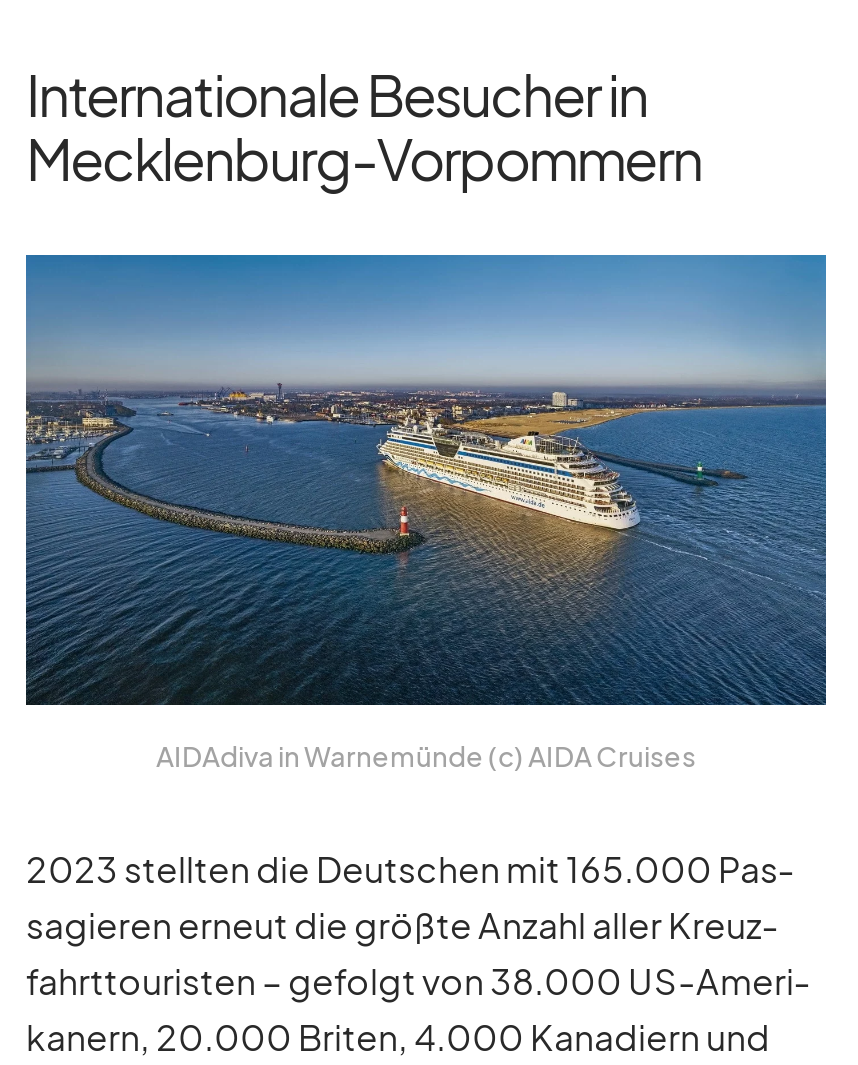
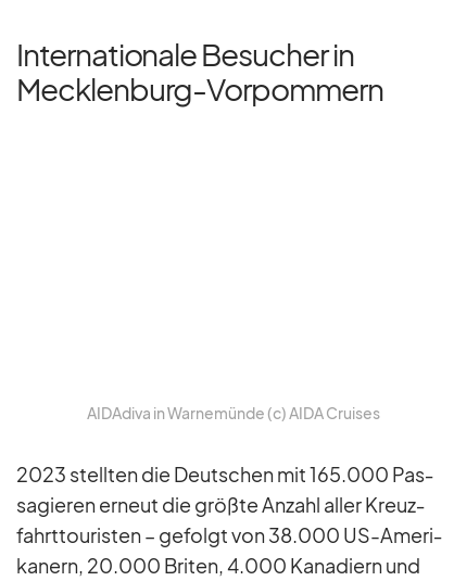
- [image]
